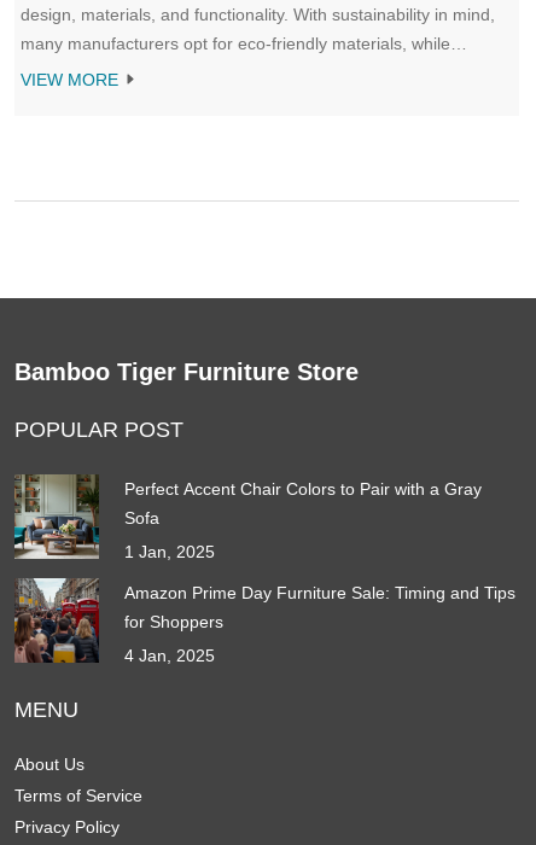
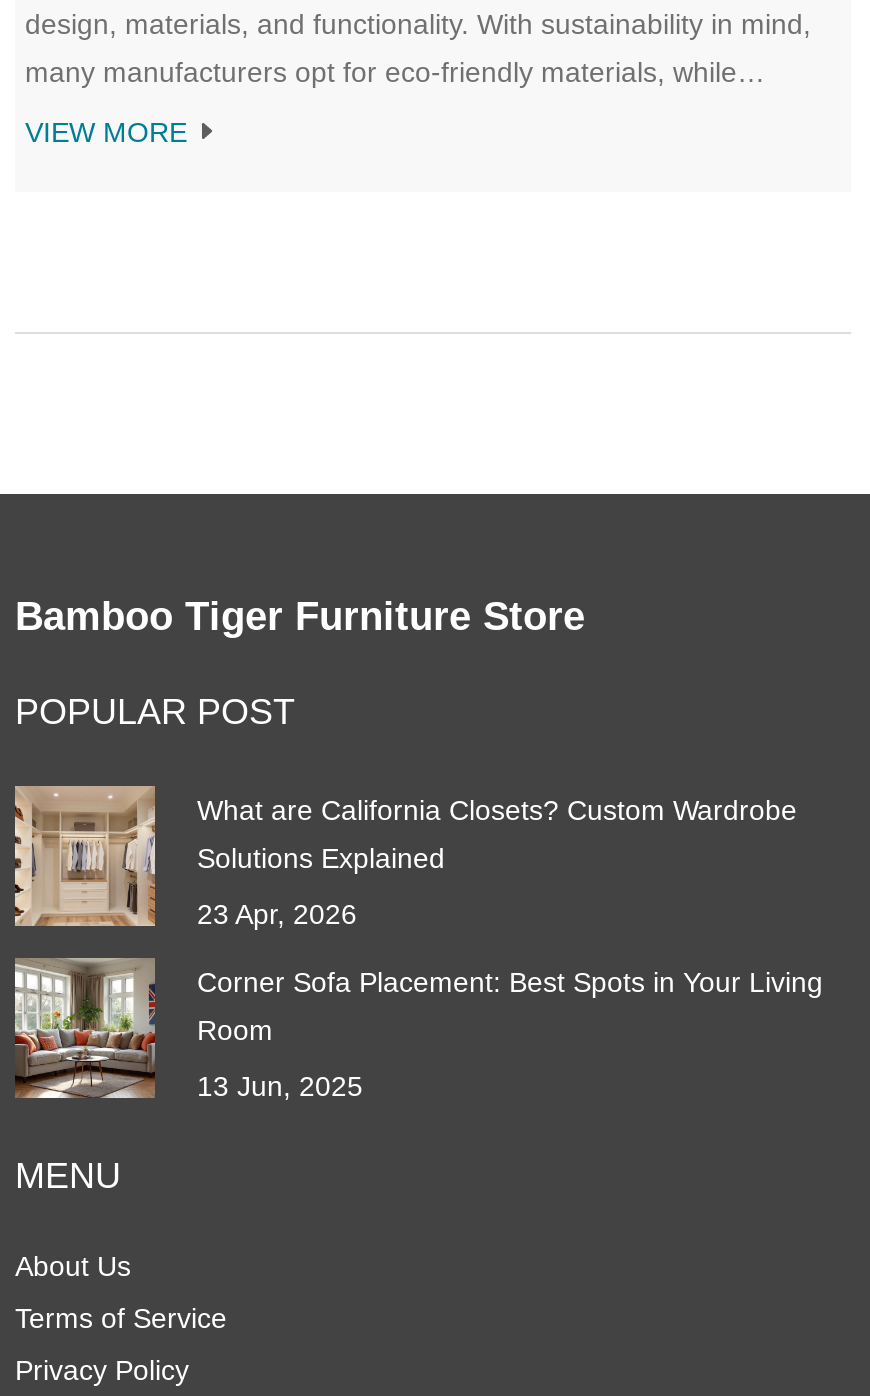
- [image]
- Perfect Accent Chair Colors to Pair with a Gray
+ [image]
+ What are California Closets? Custom Wardrobe

- Sofa
+ Solutions Explained

- 1 Jan, 2025
+ 23 Apr, 2026

- [image]
- Amazon Prime Day Furniture Sale: Timing and Tips
+ [image]
+ Corner Sofa Placement: Best Spots in Your Living

- for Shoppers
+ Room

- 4 Jan, 2025
+ 13 Jun, 2025
